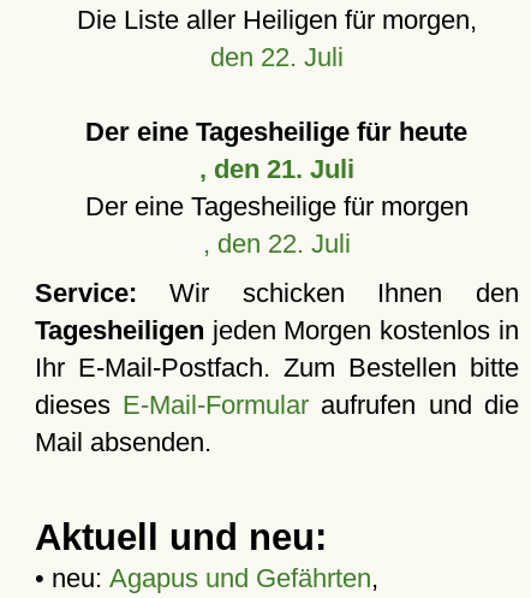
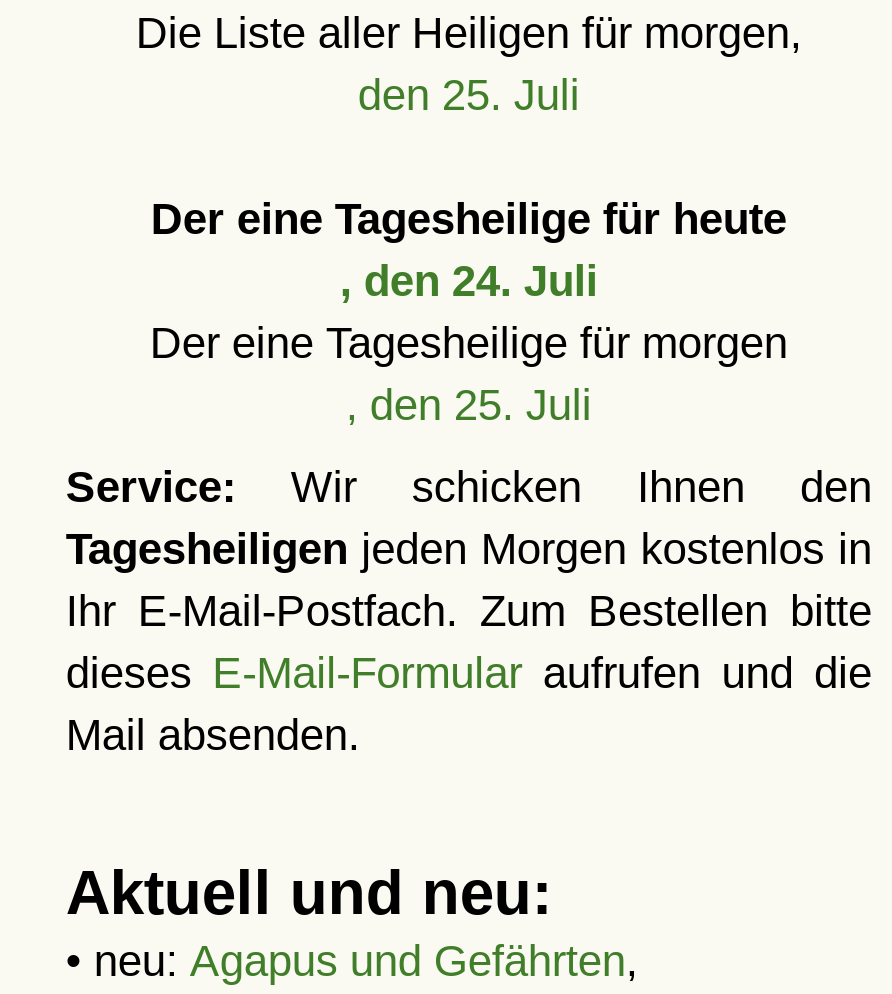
- den 22. Juli
+ den 25. Juli

- , den 21. Juli
+ , den 24. Juli

- , den 22. Juli
+ , den 25. Juli
